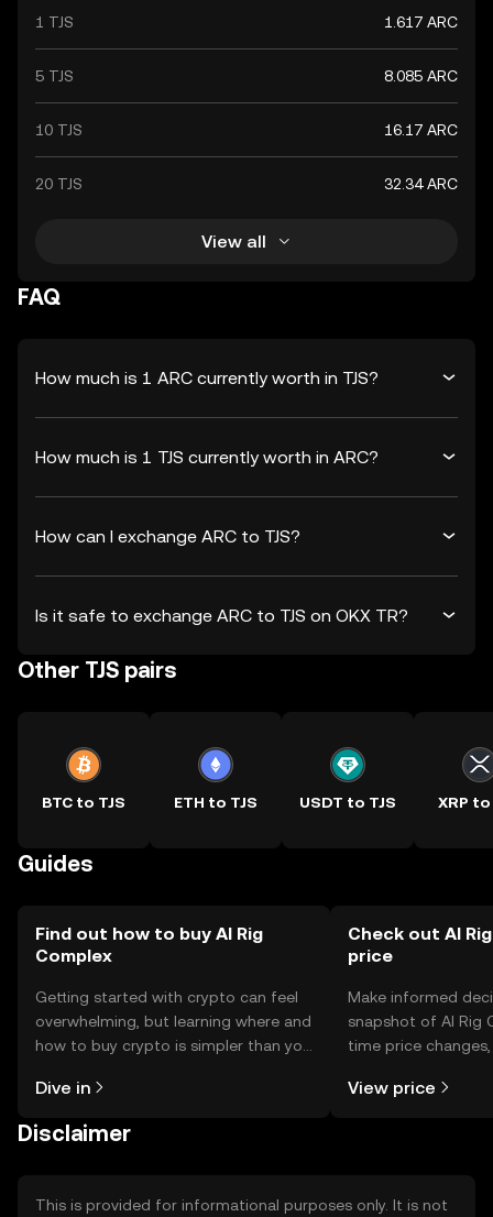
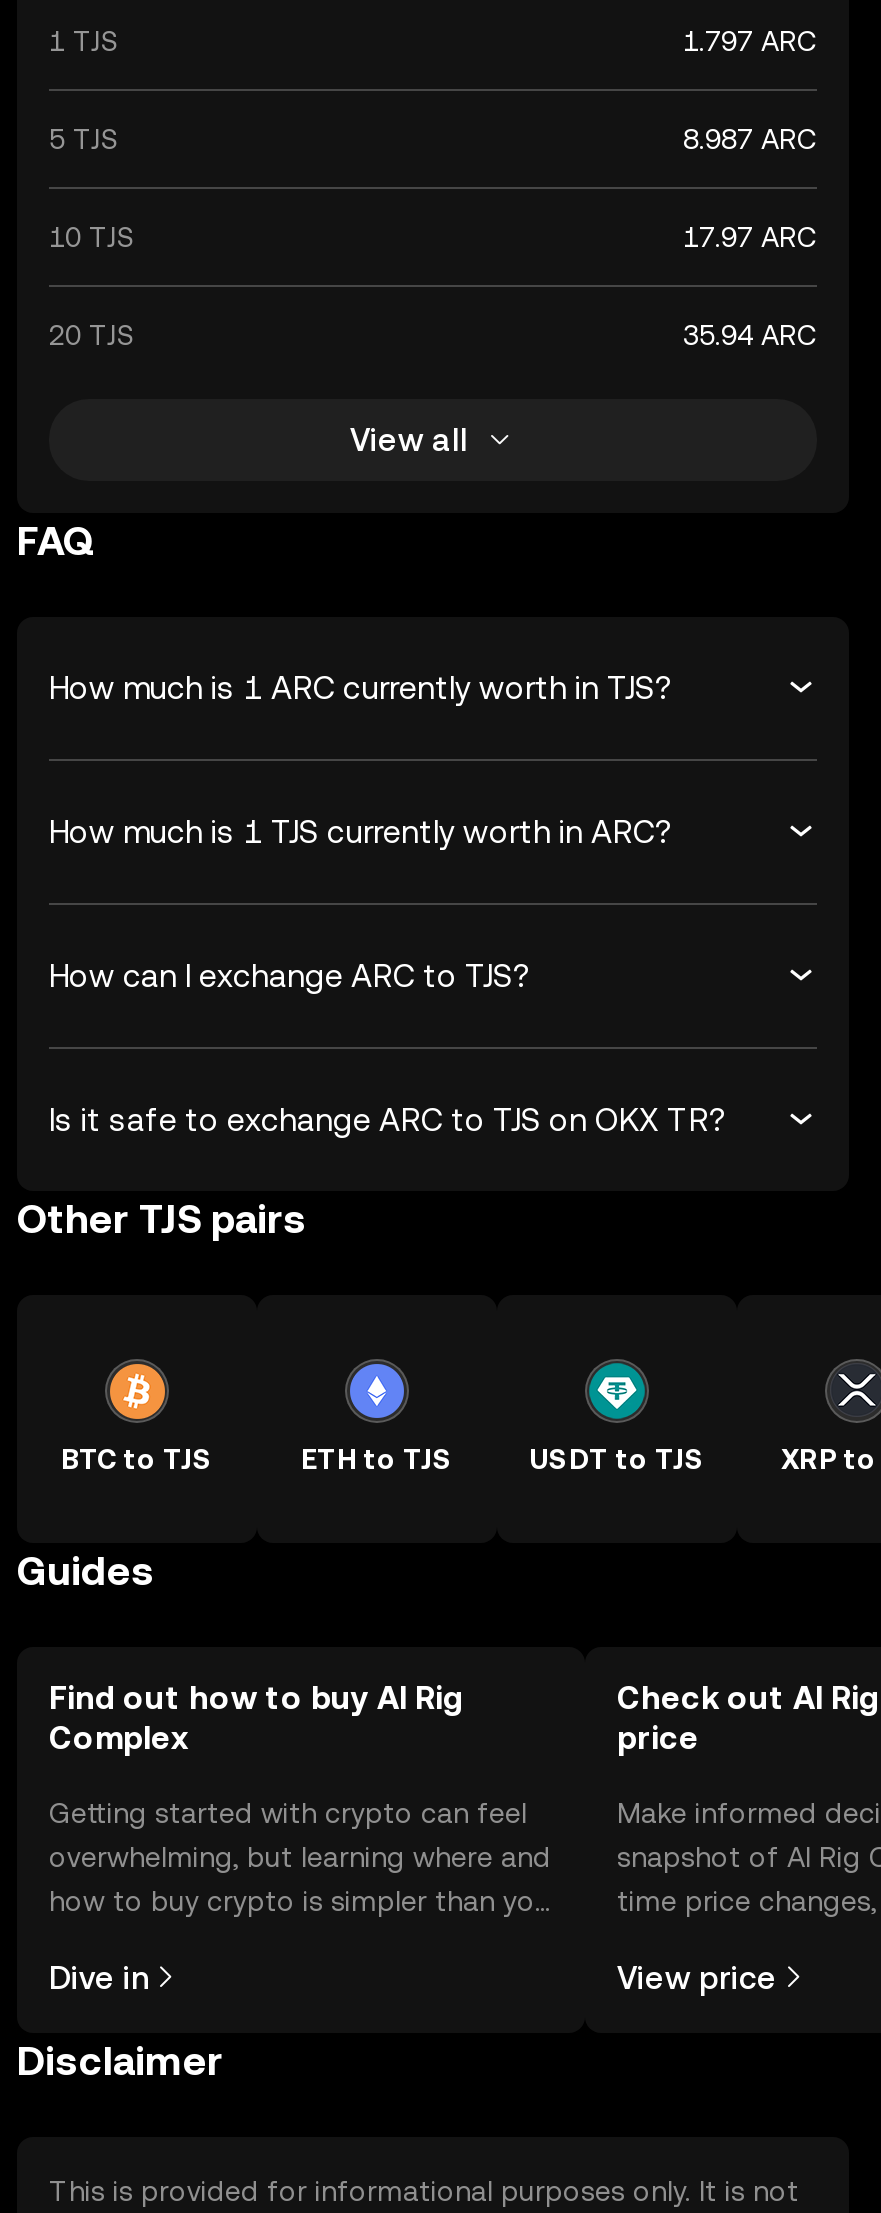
- 1.617 ARC
+ 1.797 ARC

- 8.085 ARC
+ 8.987 ARC

- 16.17 ARC
+ 17.97 ARC

- 32.34 ARC
+ 35.94 ARC
